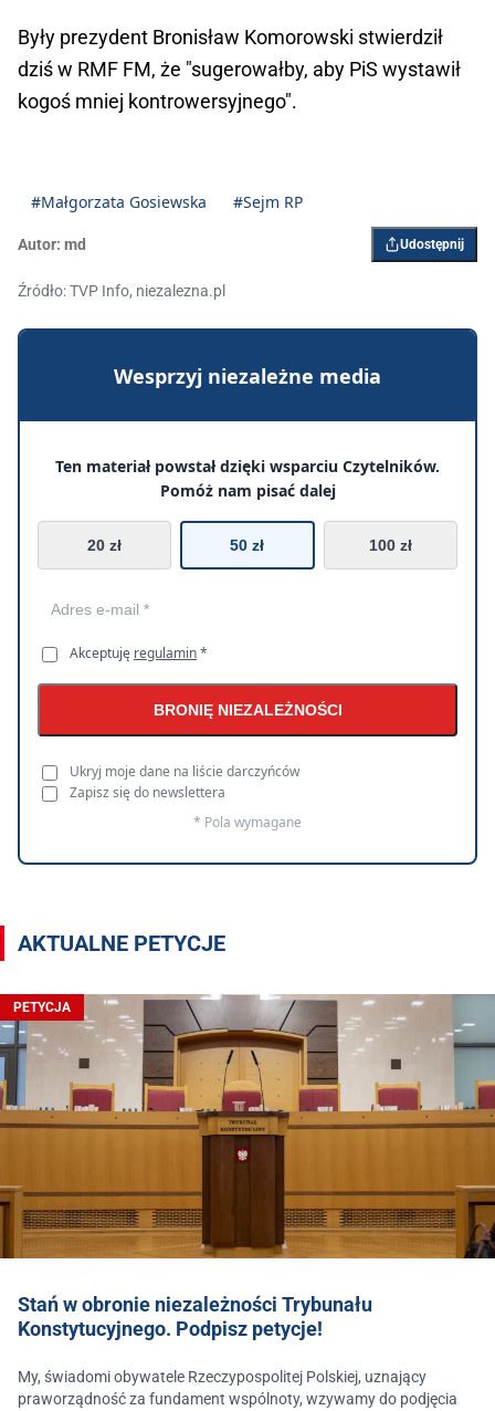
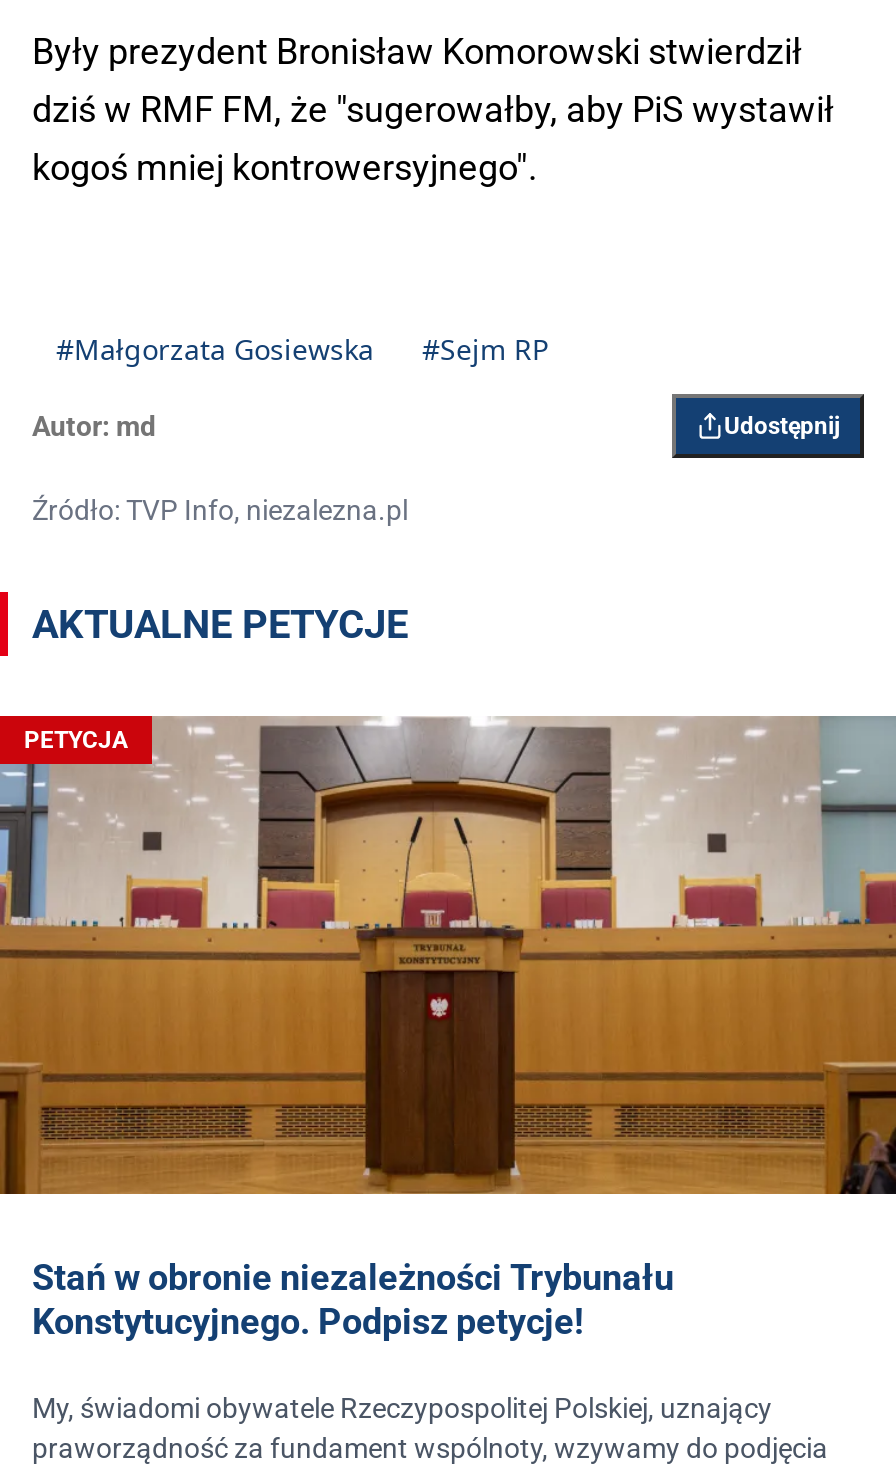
- [image]
- Wesprzyj niezależne media
- Ten materiał powstał dzięki wsparciu Czytelników.
- Pomóż nam pisać dalej
- 20 zł
- 50 zł
- 100 zł

- Akceptuję regulamin *
- BRONIĘ NIEZALEŻNOŚCI
- Ukryj moje dane na liście darczyńców
- Zapisz się do newslettera
- * Pola wymagane
